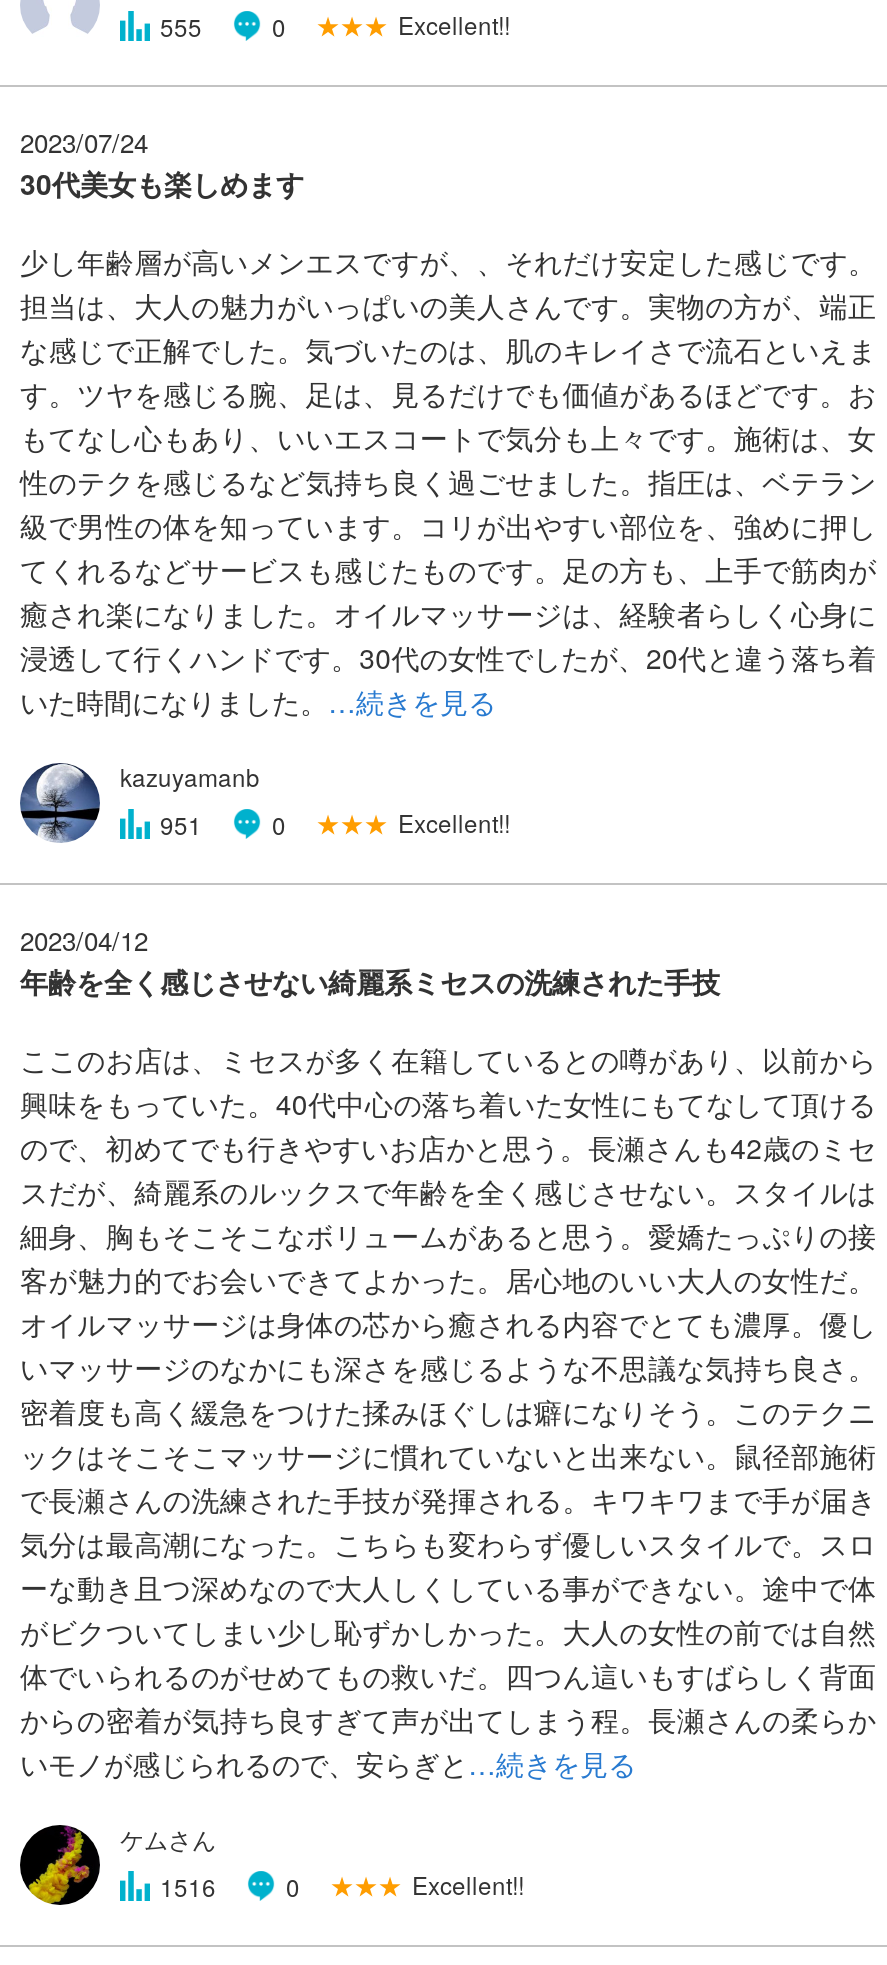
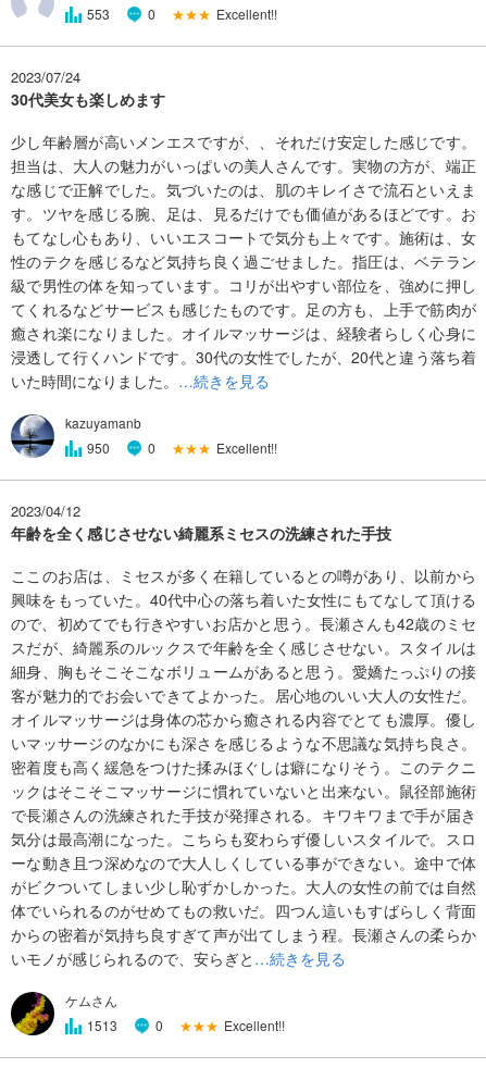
- 555
+ 553

- 951
+ 950

- 1516
+ 1513
